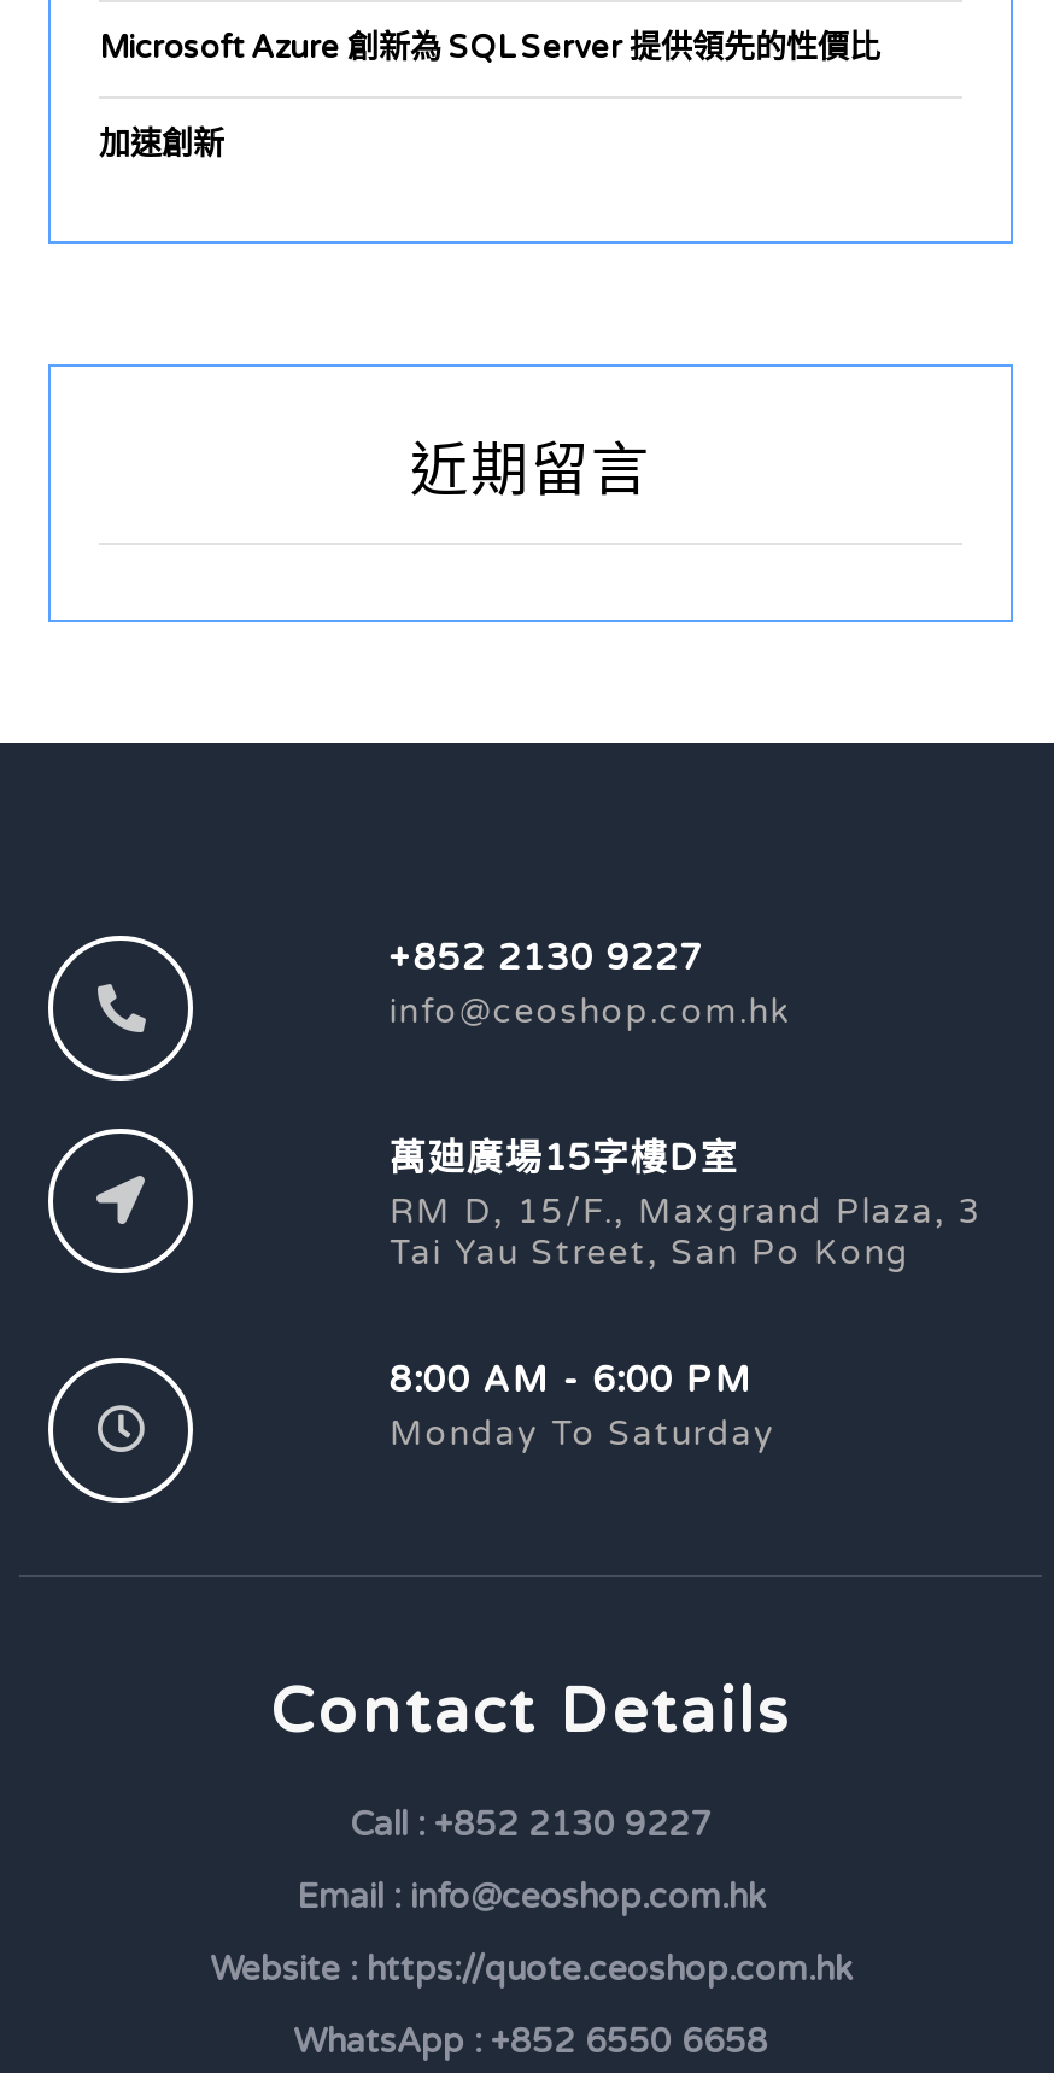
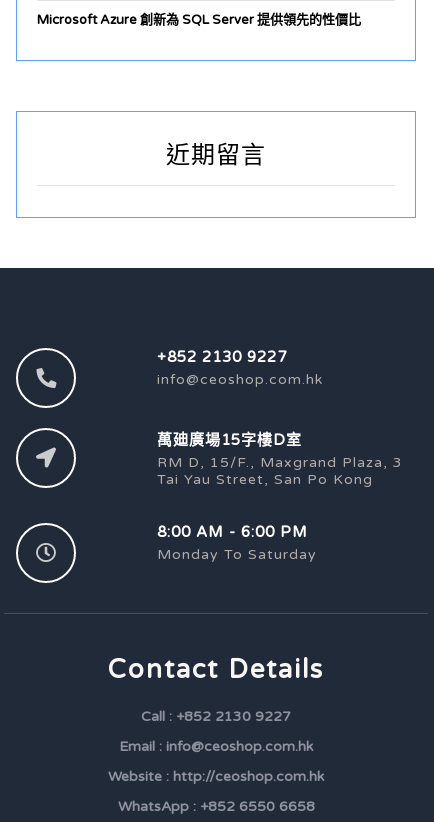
- 加速創新

- Website : https://quote.ceoshop.com.hk
+ Website : http://ceoshop.com.hk
